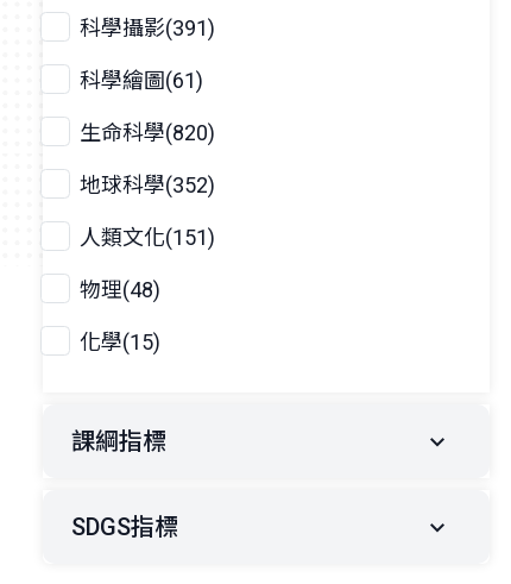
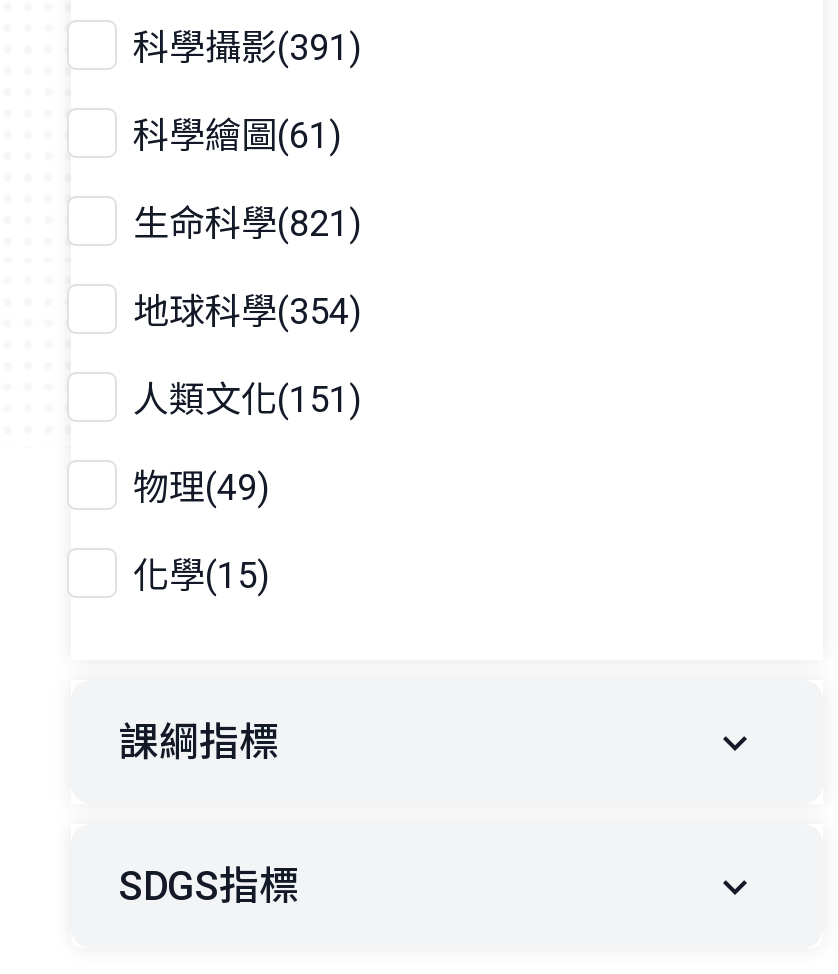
- 生命科學(820)
+ 生命科學(821)

- 地球科學(352)
+ 地球科學(354)

- 物理(48)
+ 物理(49)
